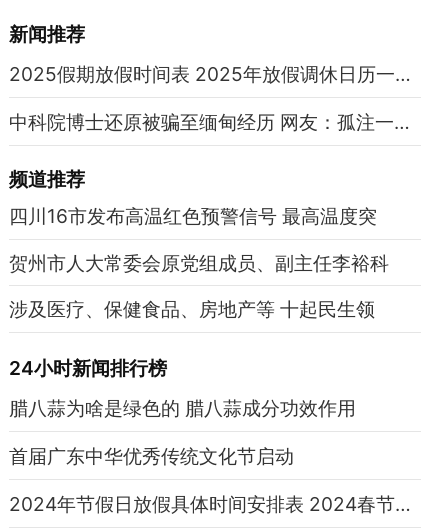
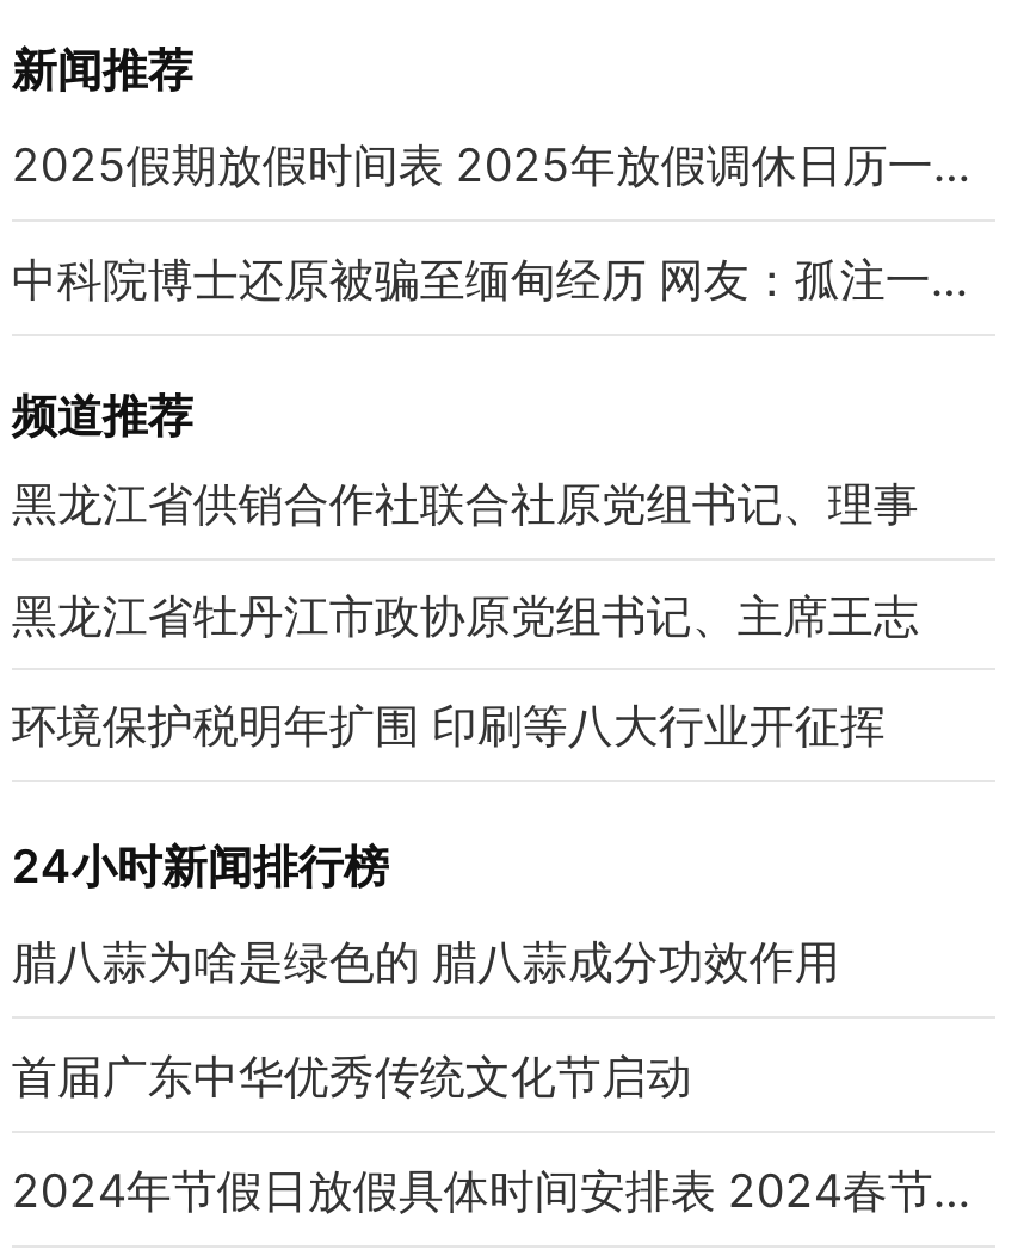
- 四川16市发布高温红色预警信号 最高温度突
+ 黑龙江省供销合作社联合社原党组书记、理事

- 贺州市人大常委会原党组成员、副主任李裕科
+ 黑龙江省牡丹江市政协原党组书记、主席王志

- 涉及医疗、保健食品、房地产等 十起民生领
+ 环境保护税明年扩围 印刷等八大行业开征挥
